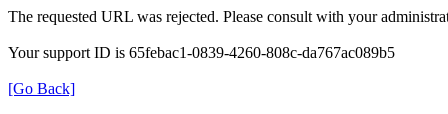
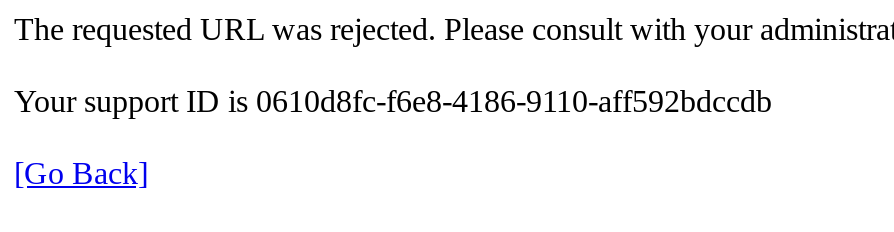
- Your support ID is 65febac1-0839-4260-808c-da767ac089b5
+ Your support ID is 0610d8fc-f6e8-4186-9110-aff592bdccdb
